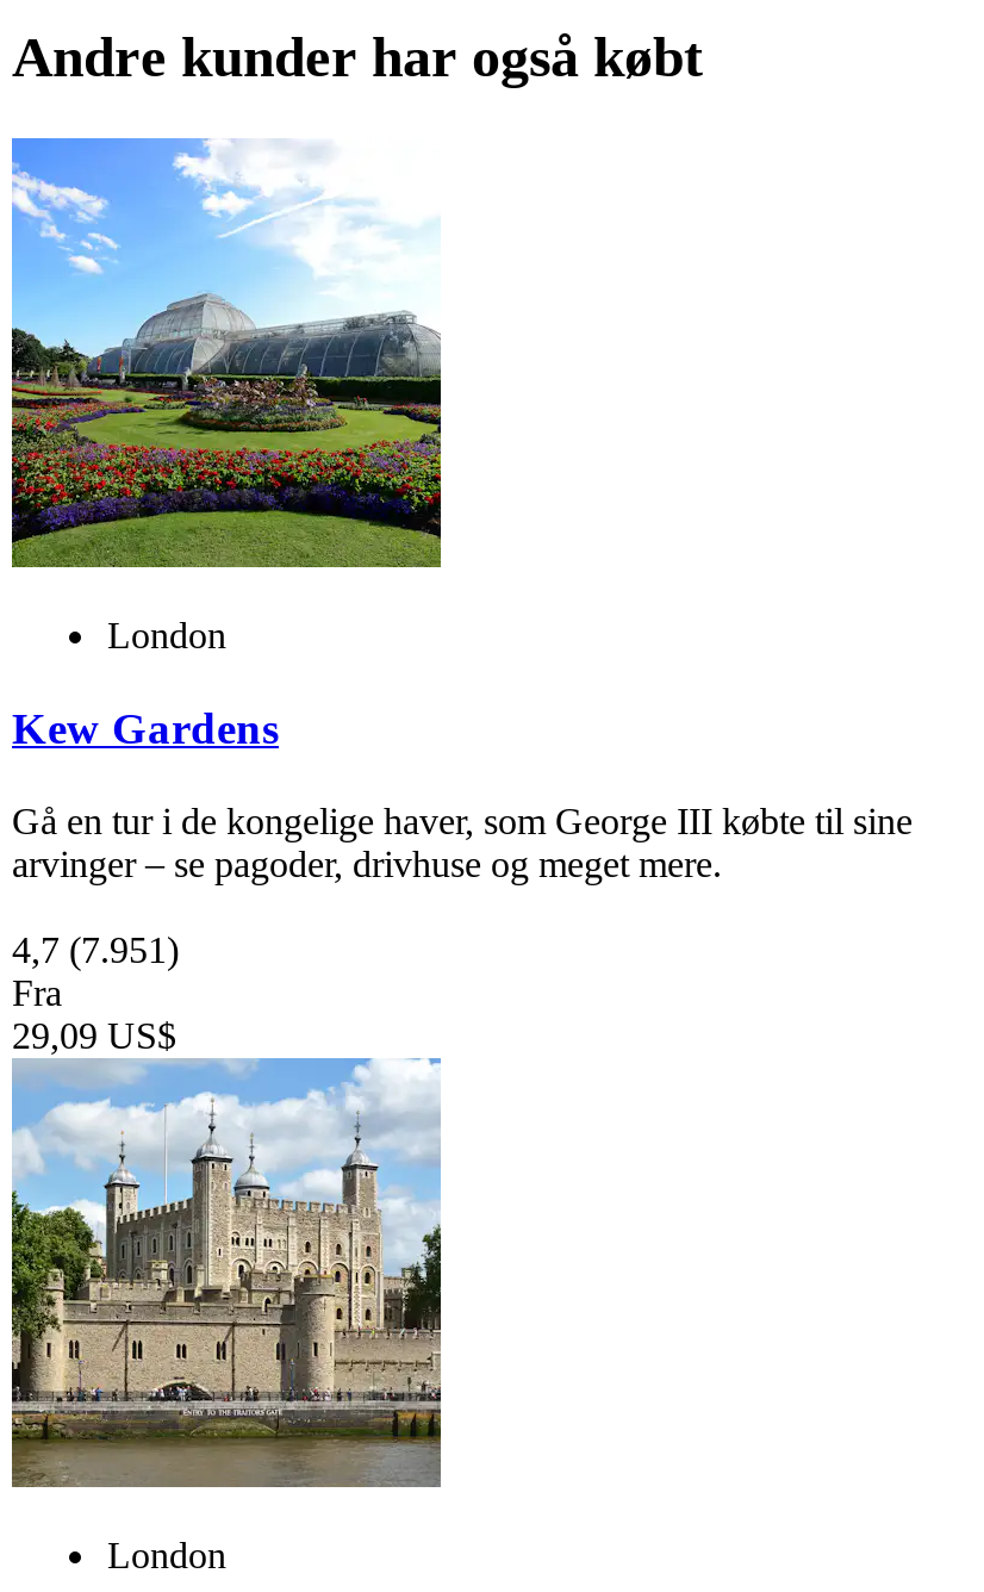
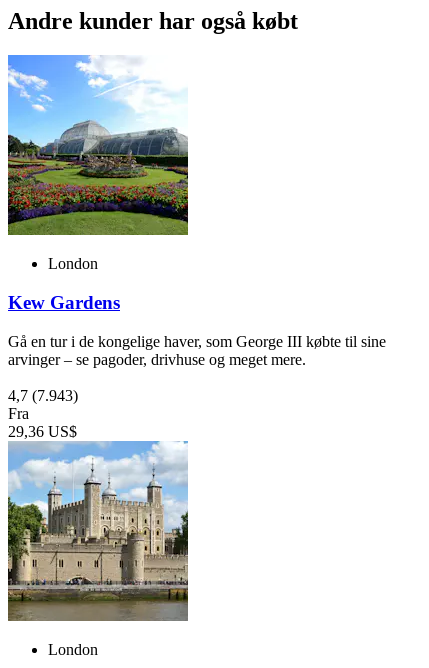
- 4,7 (7.951)
+ 4,7 (7.943)

- 29,09 US$
+ 29,36 US$
